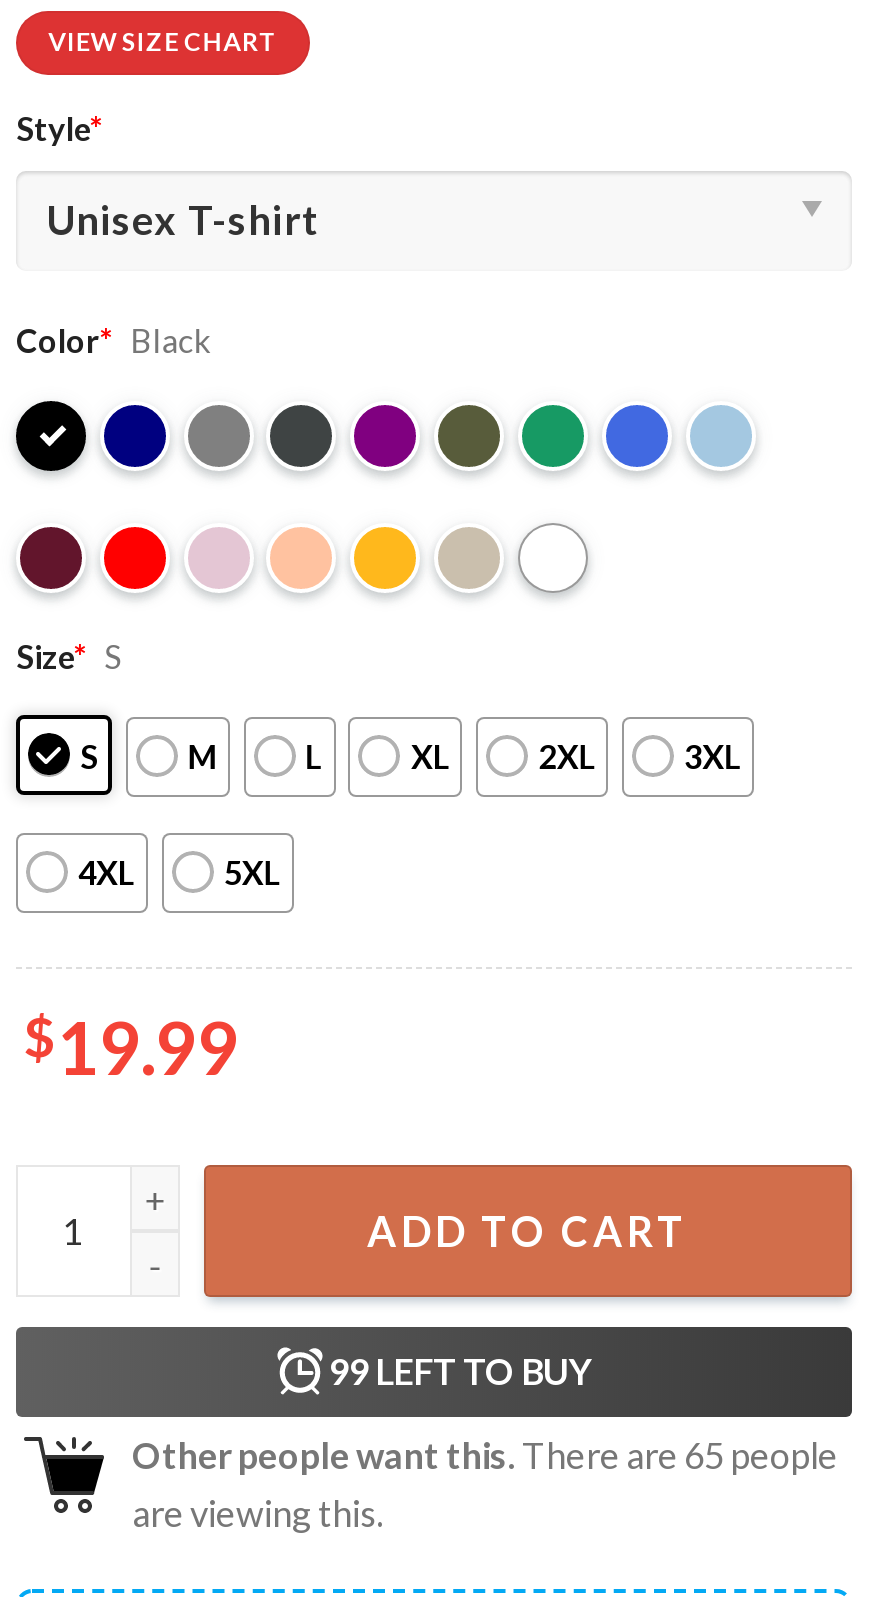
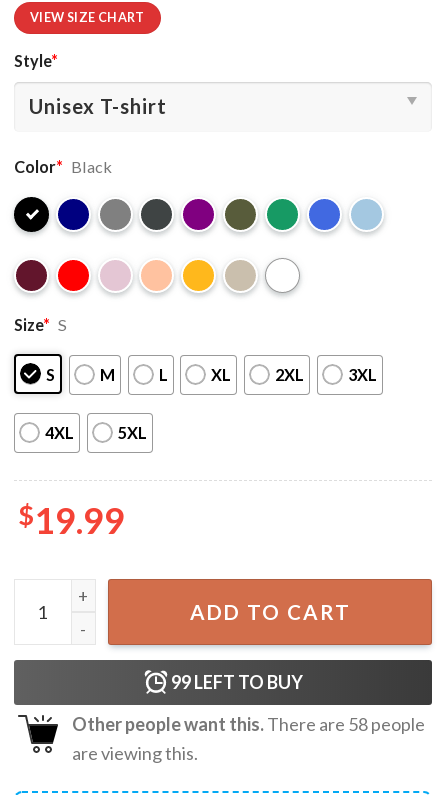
- Other people want this. There are 65 people
+ Other people want this. There are 58 people
